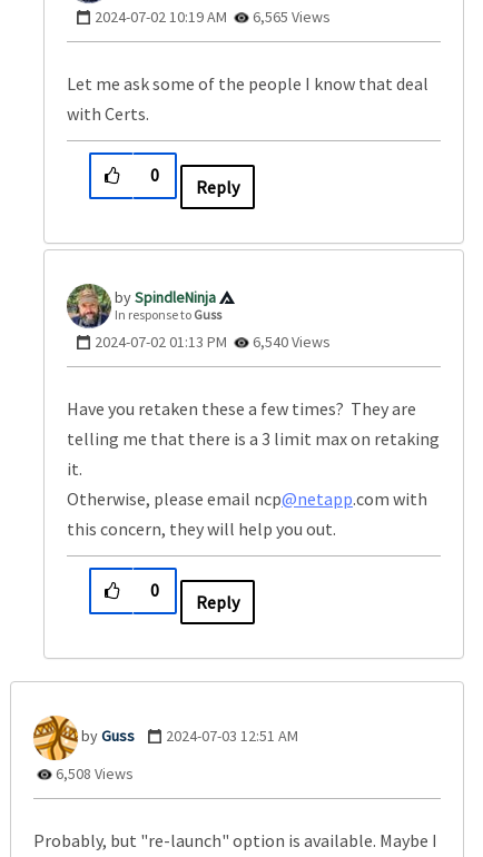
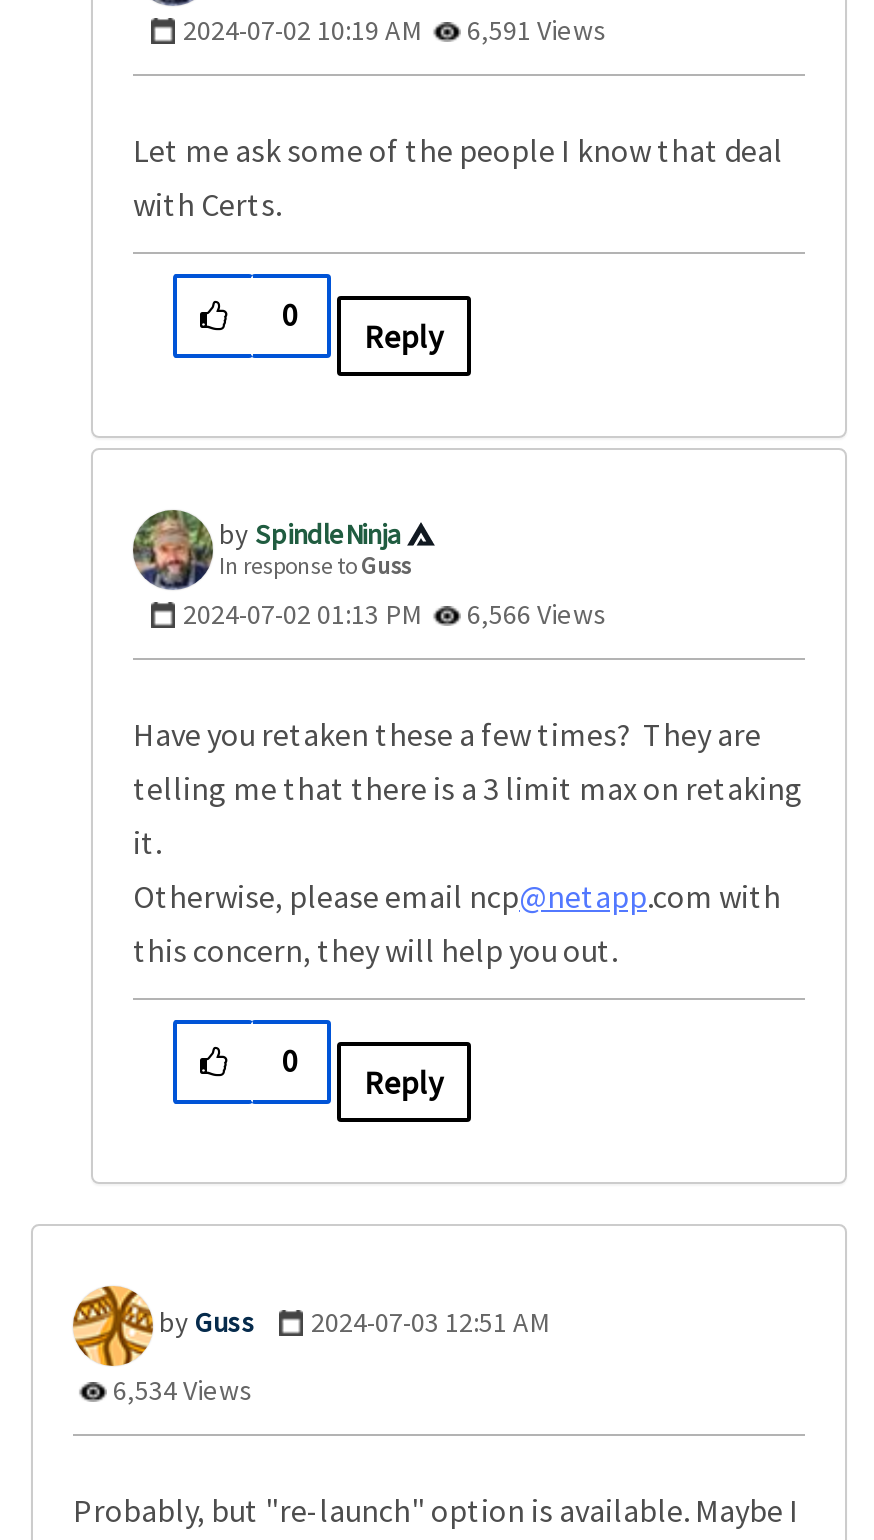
- 2024-07-02 10:19 AM 6,565 Views
+ 2024-07-02 10:19 AM 6,591 Views

- 2024-07-02 01:13 PM 6,540 Views
+ 2024-07-02 01:13 PM 6,566 Views

- 6,508 Views
+ 6,534 Views
